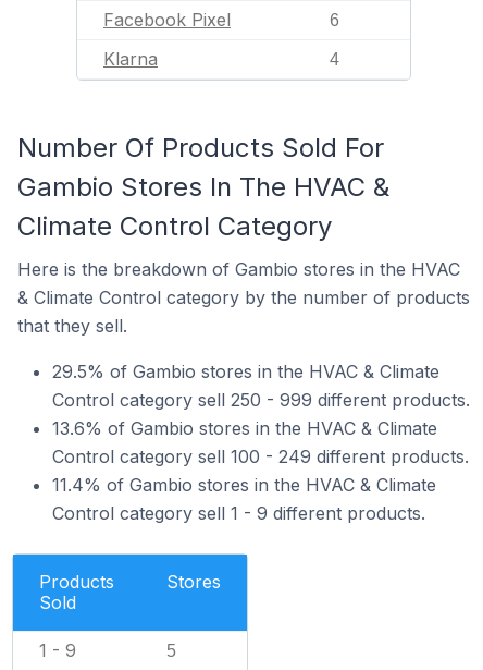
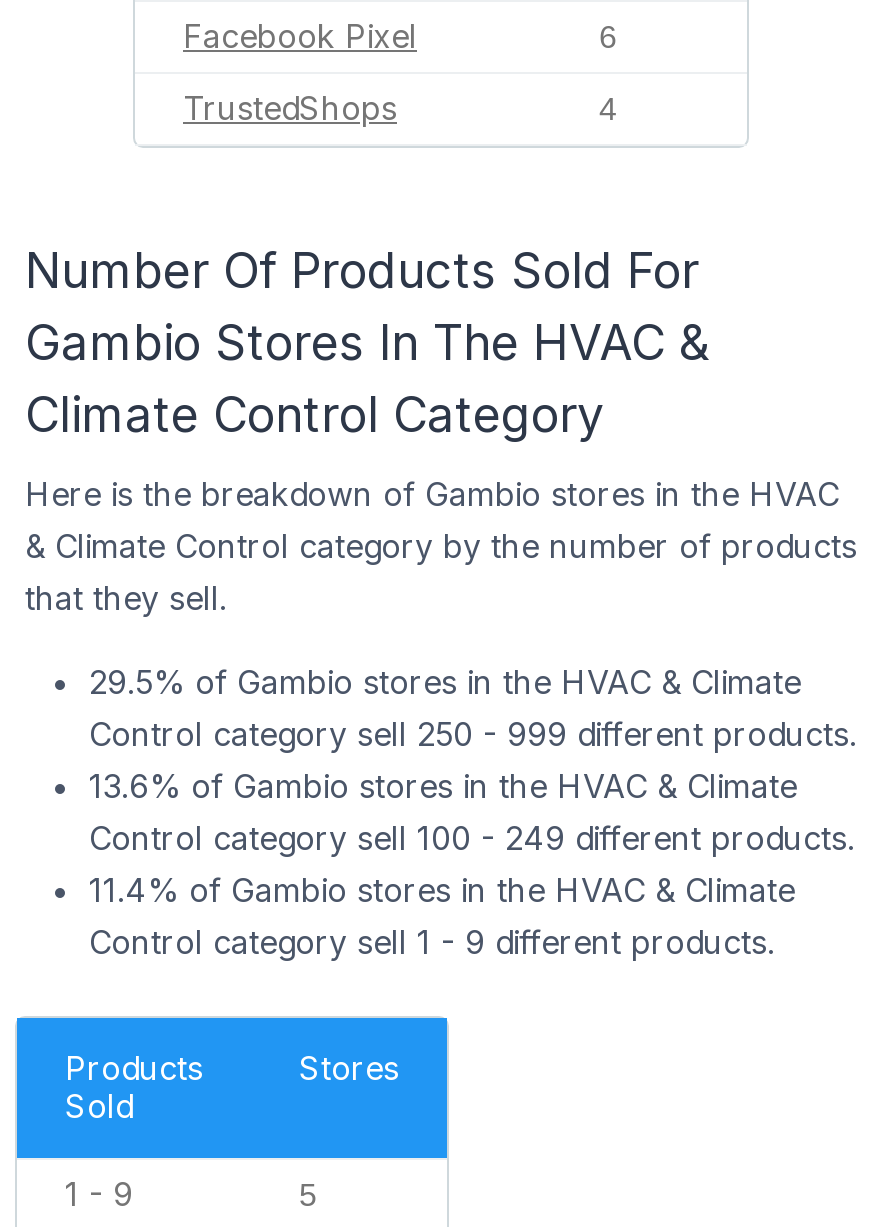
- Klarna
+ TrustedShops
